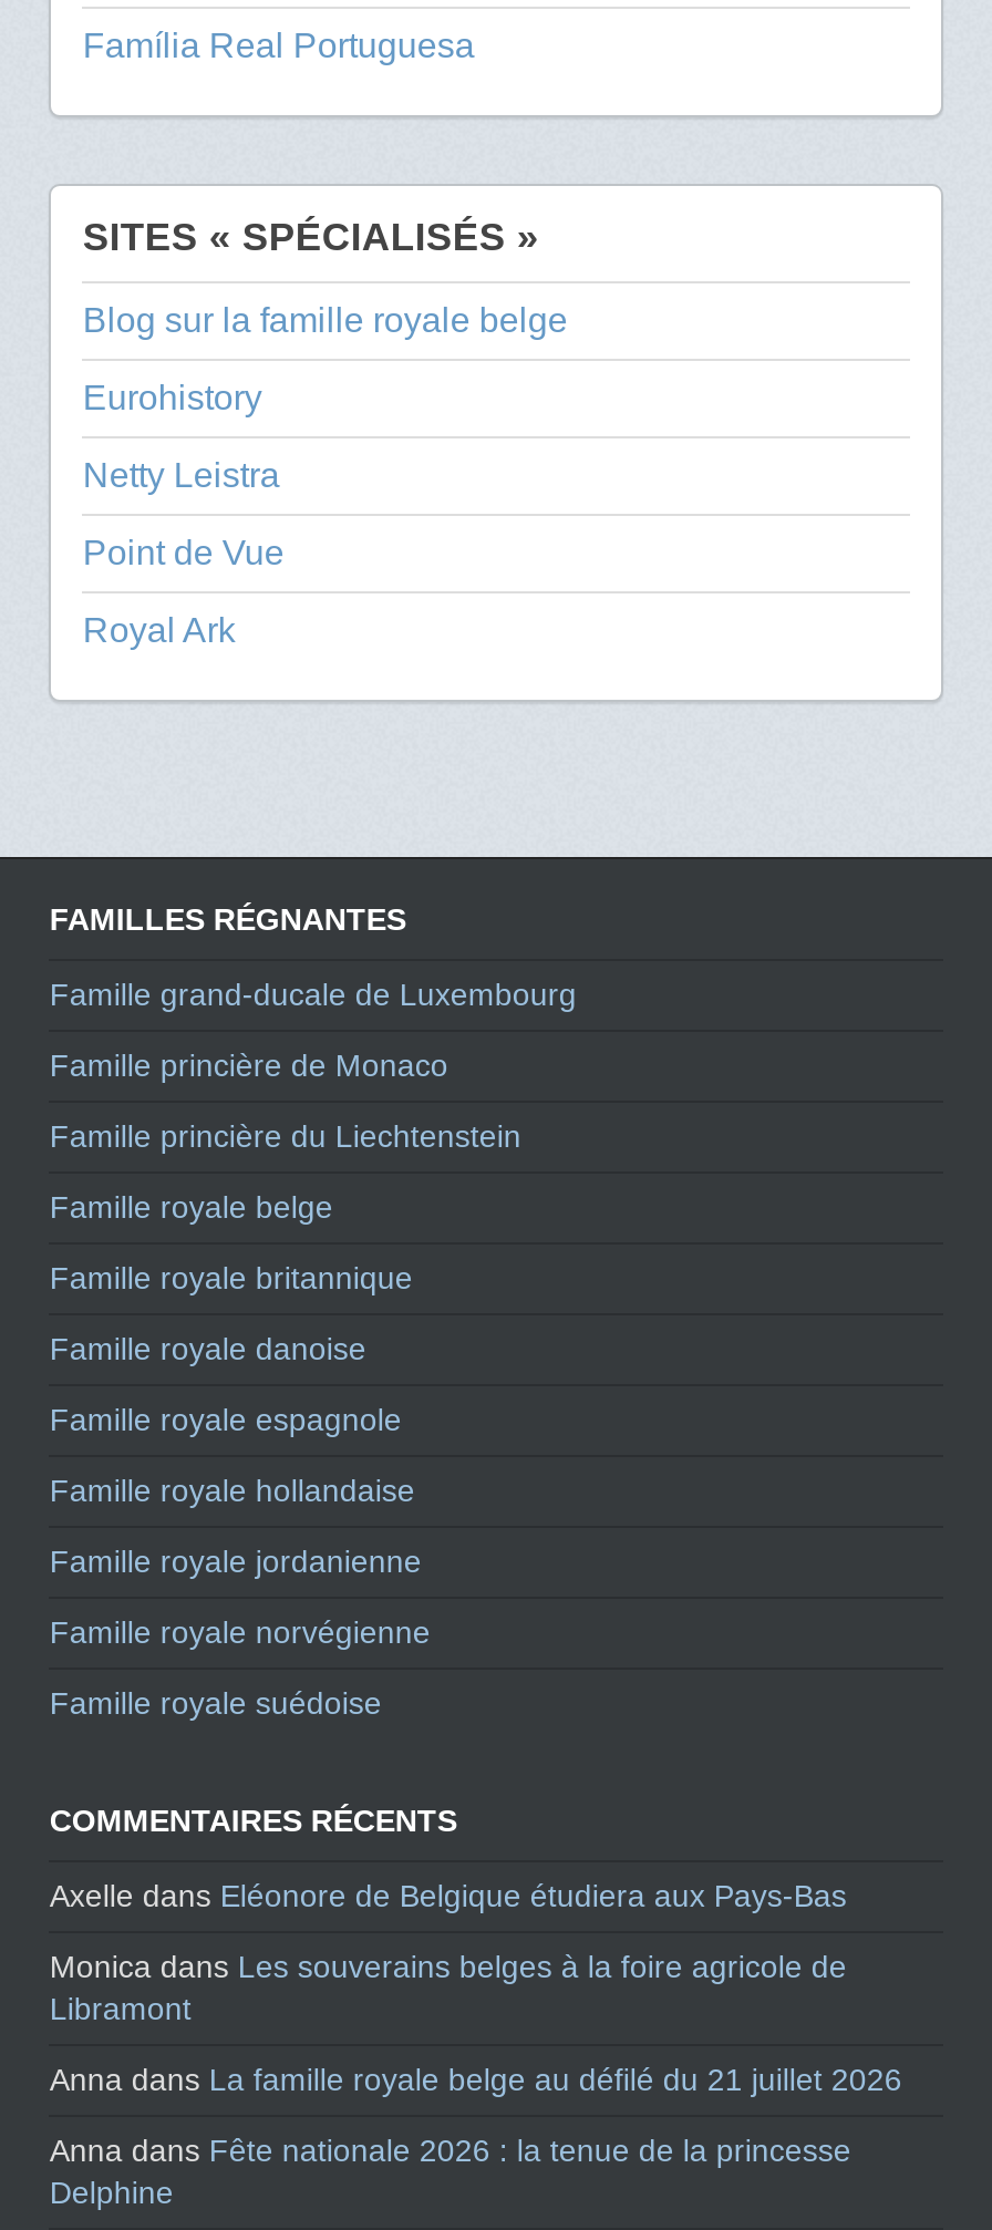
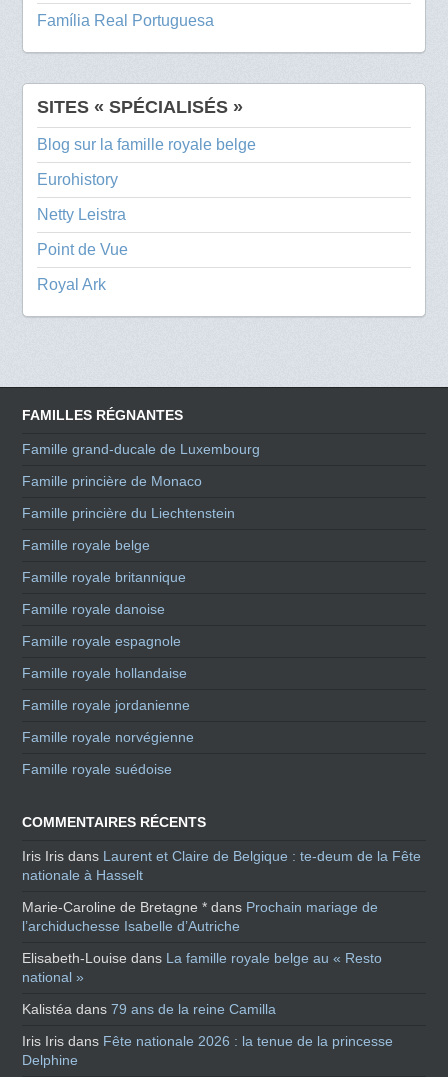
- Axelle dans Eléonore de Belgique étudiera aux Pays-Bas
- Monica dans Les souverains belges à la foire agricole de
- Libramont
- Anna dans La famille royale belge au défilé du 21 juillet 2026
- Anna dans Fête nationale 2026 : la tenue de la princesse
+ Iris Iris dans Laurent et Claire de Belgique : te-deum de la Fête
+ nationale à Hasselt
+ Marie-Caroline de Bretagne * dans Prochain mariage de
+ l’archiduchesse Isabelle d’Autriche
+ Elisabeth-Louise dans La famille royale belge au « Resto
+ national »
+ Kalistéa dans 79 ans de la reine Camilla
+ Iris Iris dans Fête nationale 2026 : la tenue de la princesse
